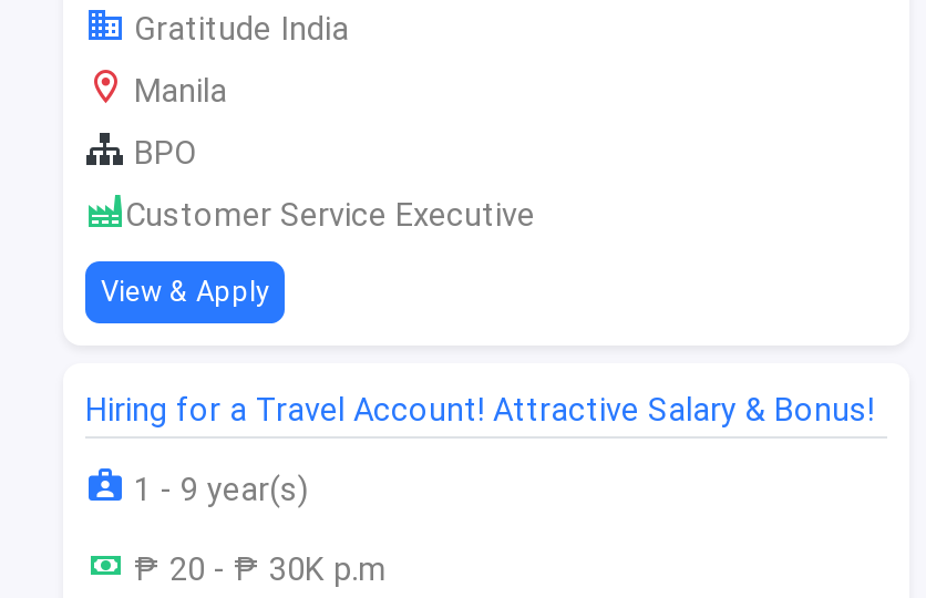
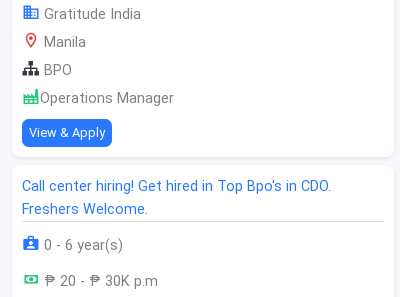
- Customer Service Executive
+ Operations Manager

- Hiring for a Travel Account! Attractive Salary & Bonus!
+ Call center hiring! Get hired in Top Bpo's in CDO.
+ Freshers Welcome.

- 1 - 9 year(s)
+ 0 - 6 year(s)
